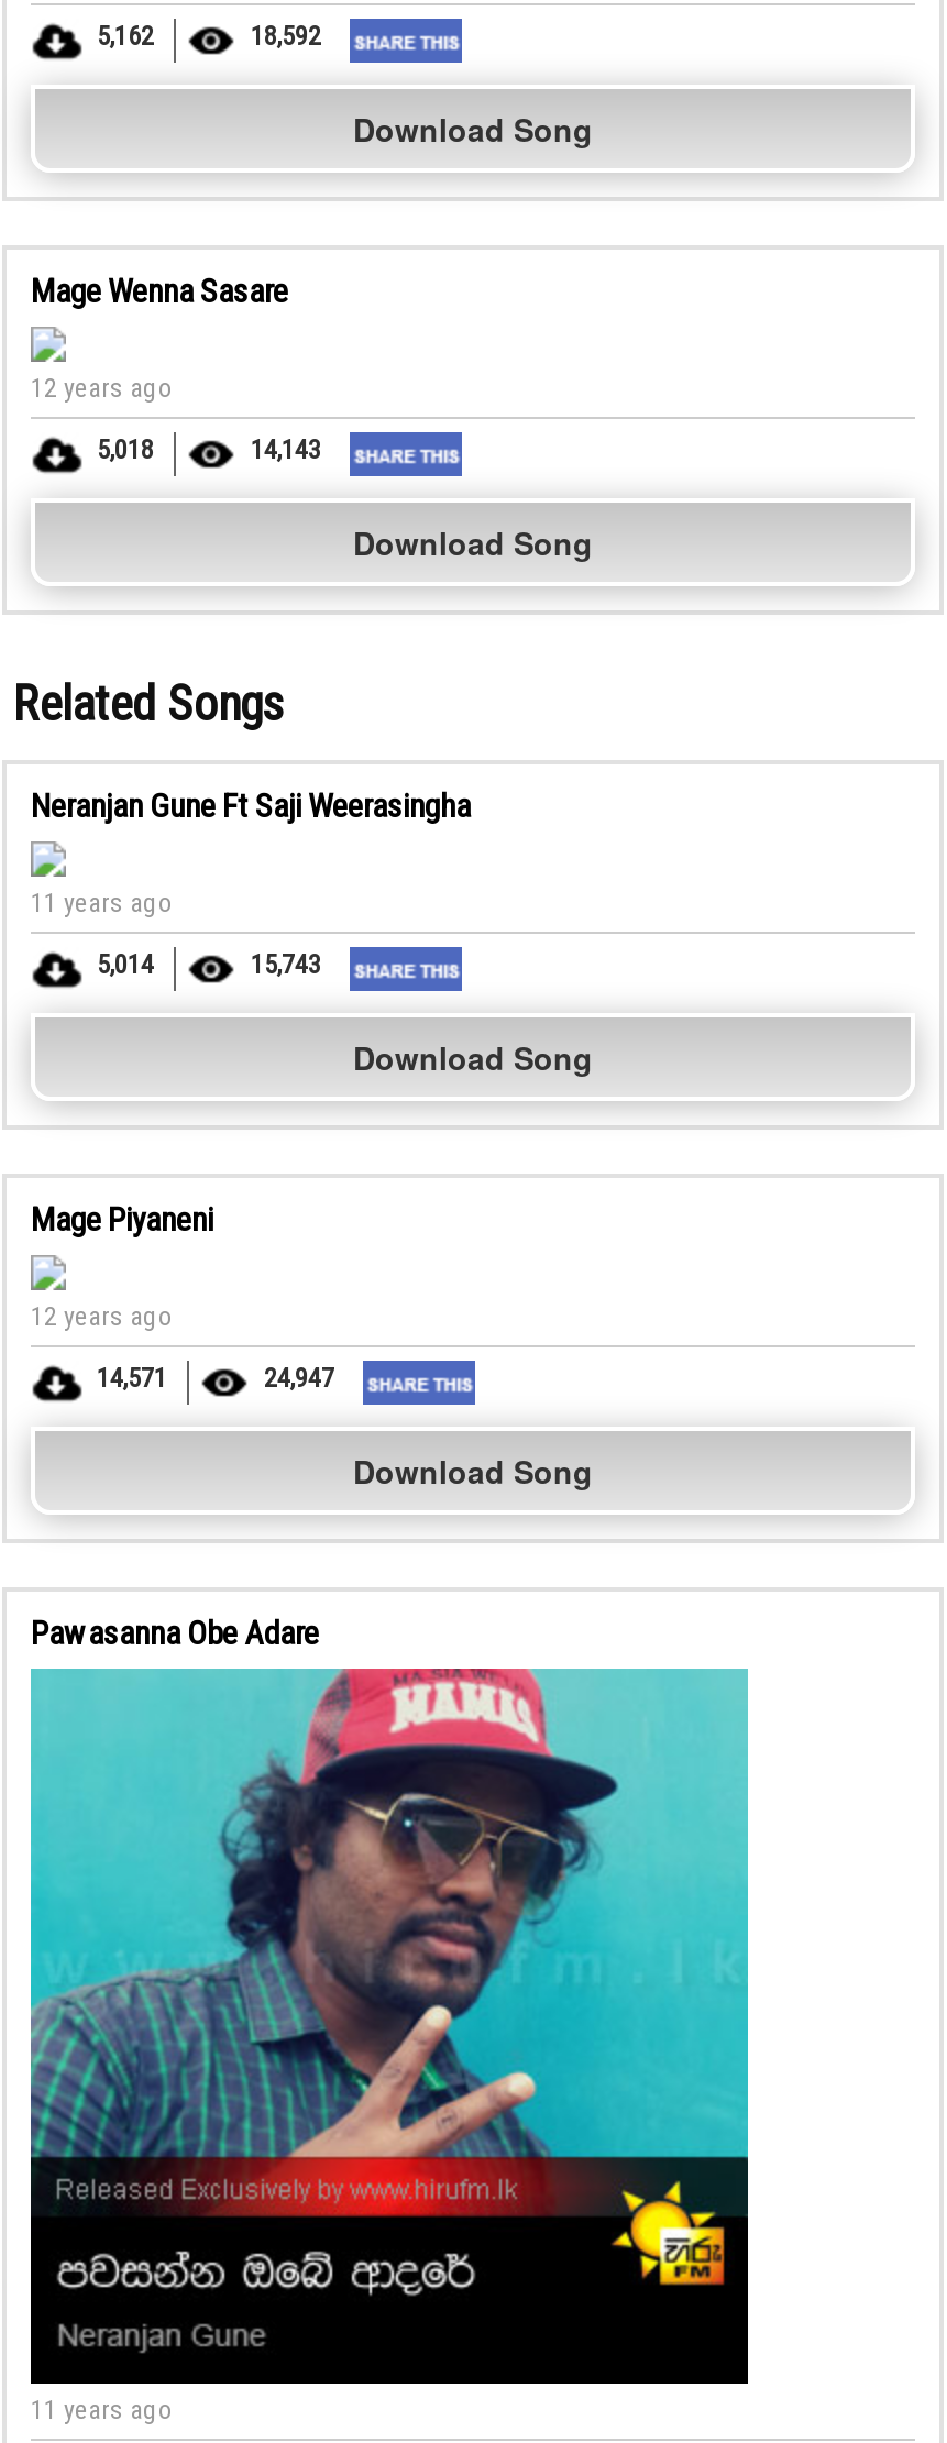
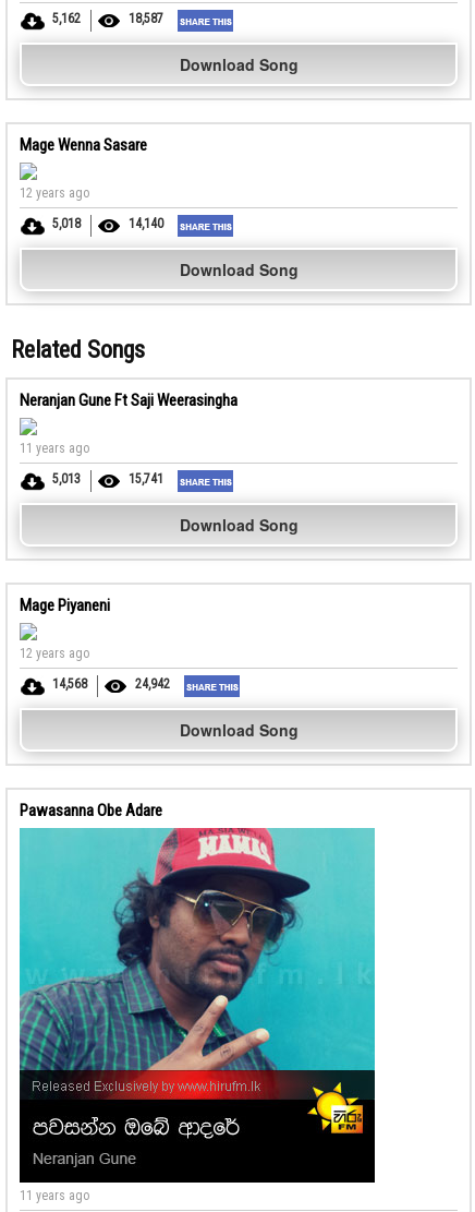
- 18,592
+ 18,587

- 14,143
+ 14,140

- 5,014
+ 5,013

- 15,743
+ 15,741

- 14,571
+ 14,568

- 24,947
+ 24,942
